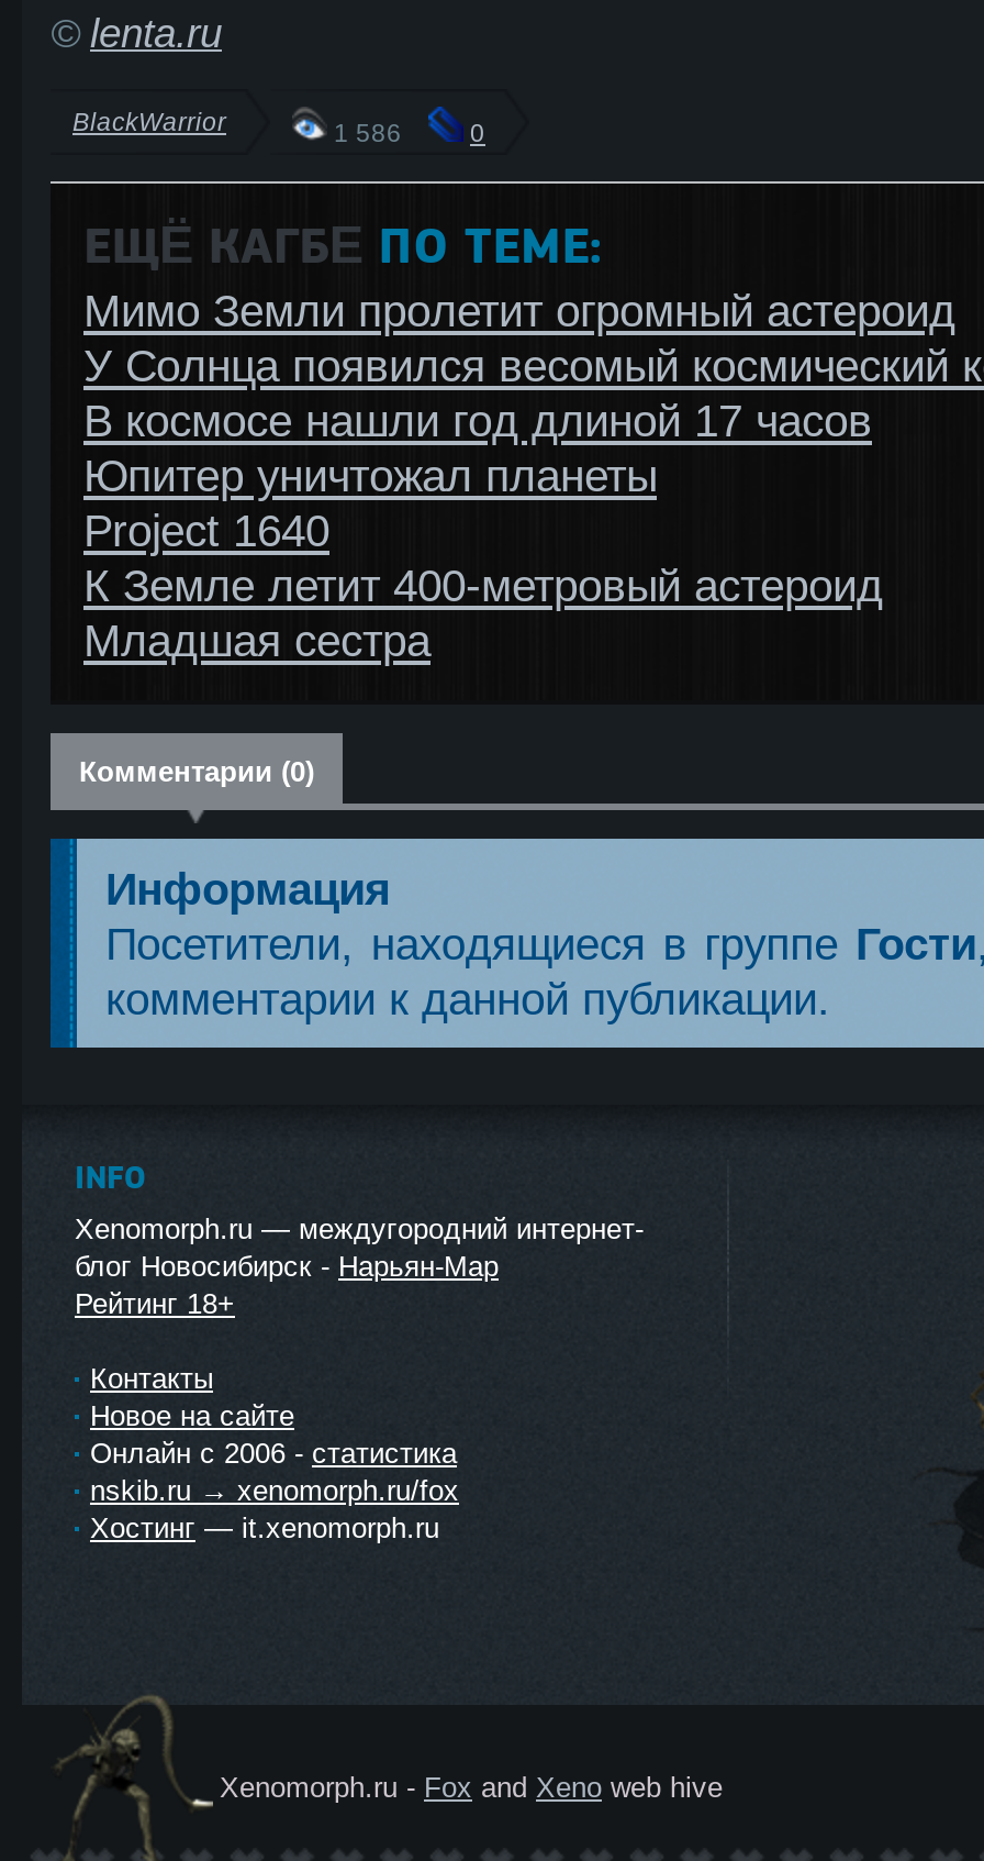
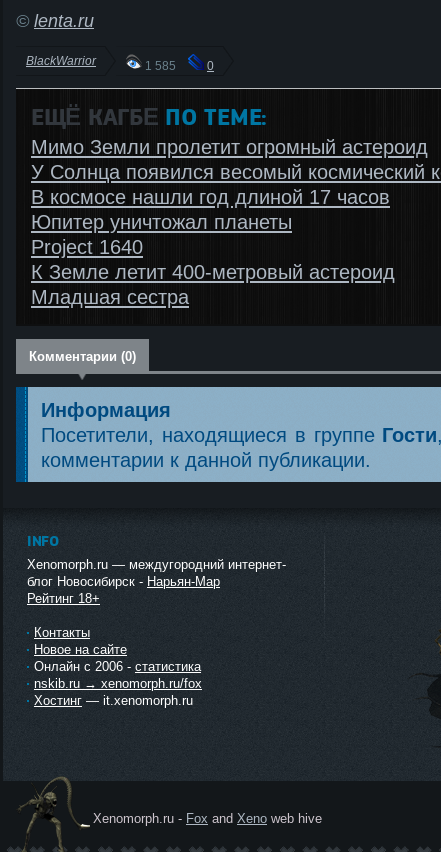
- 1 586 0
+ 1 585 0
